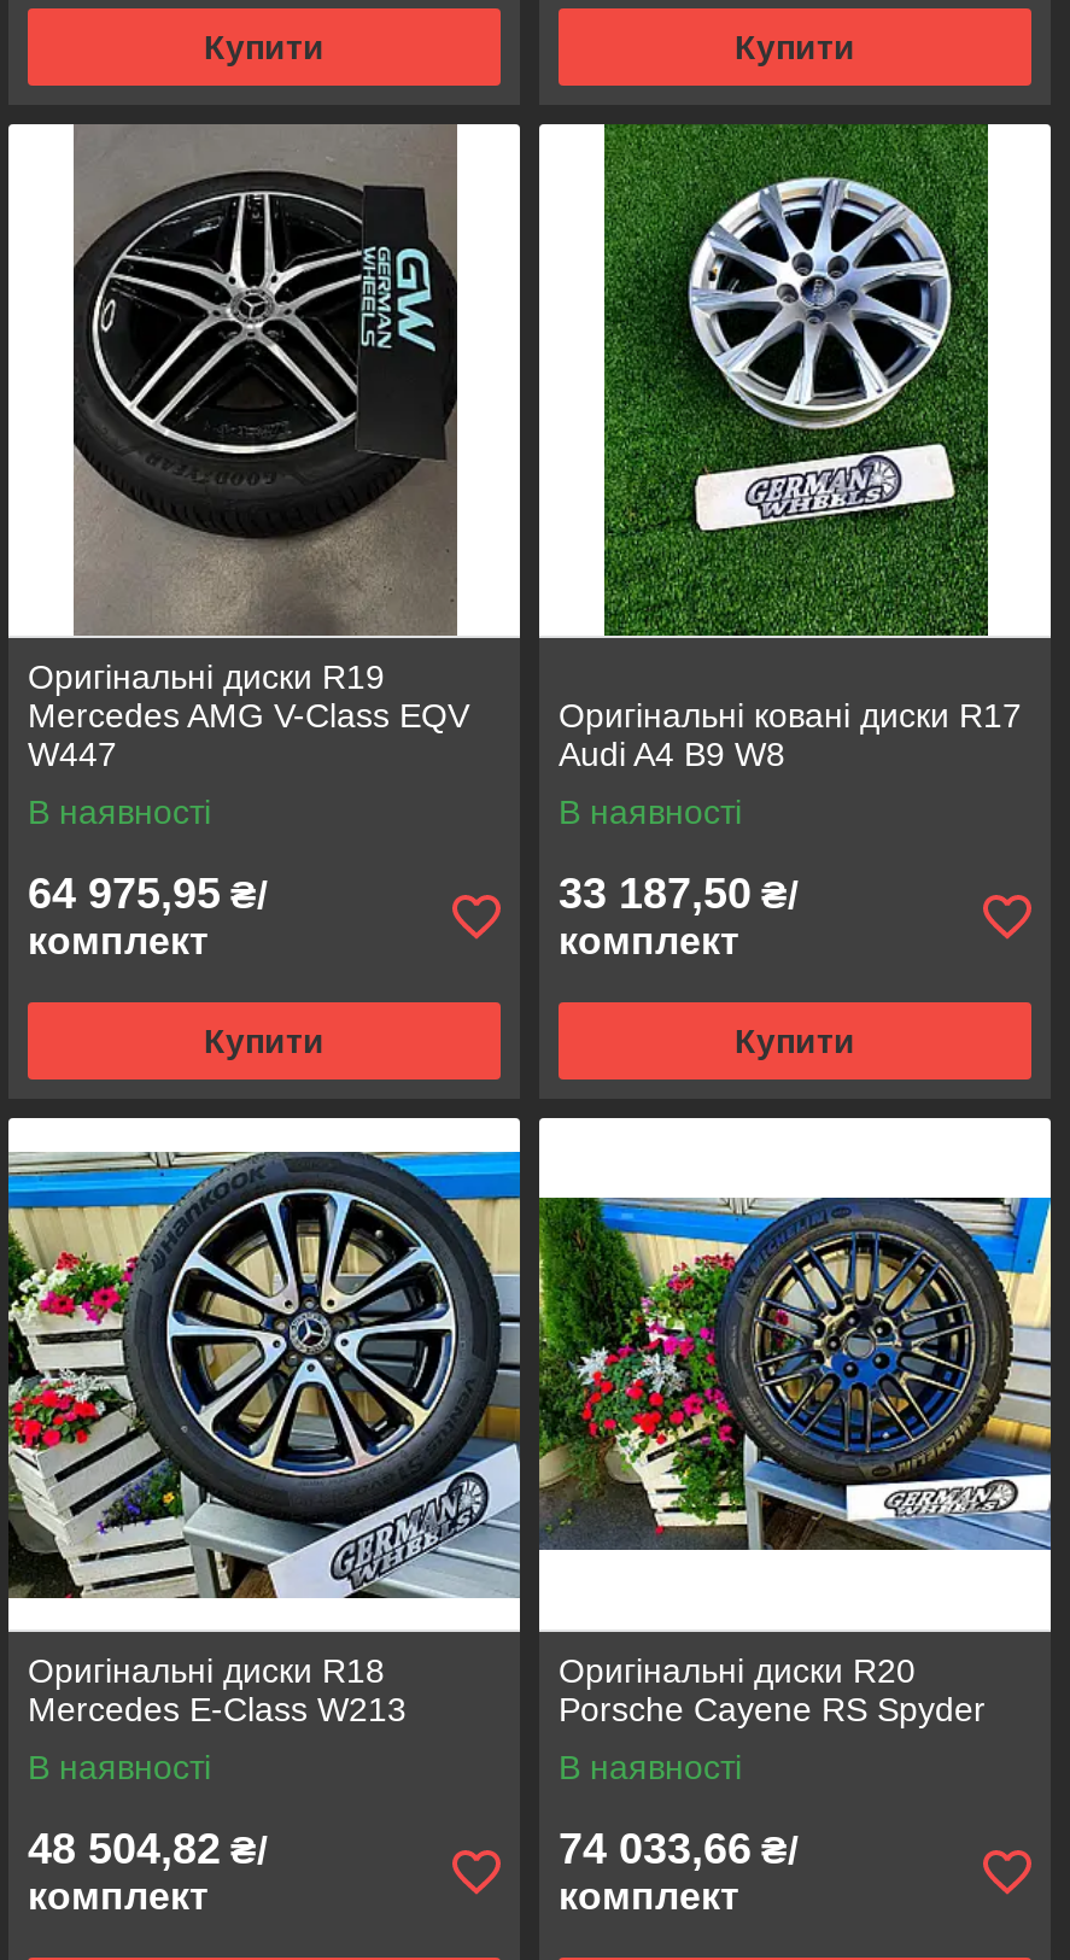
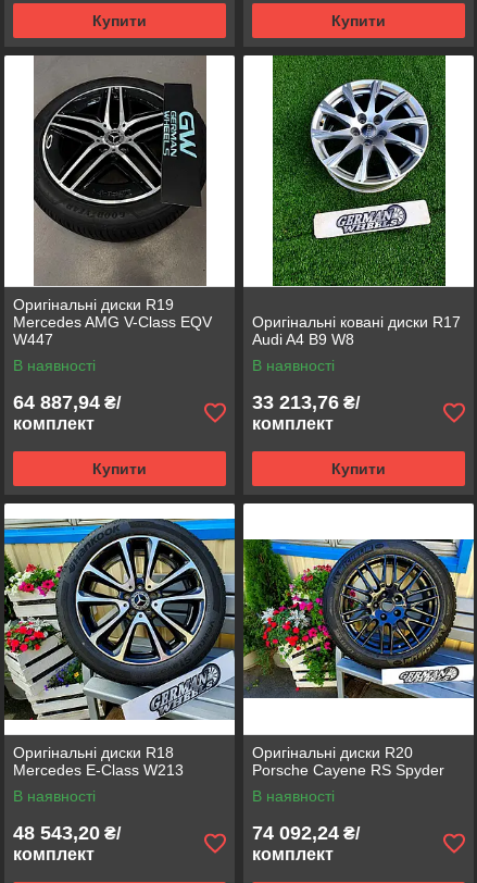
- 64 975,95 ₴/
+ 64 887,94 ₴/

- 33 187,50 ₴/
+ 33 213,76 ₴/

- 48 504,82 ₴/
+ 48 543,20 ₴/

- 74 033,66 ₴/
+ 74 092,24 ₴/
